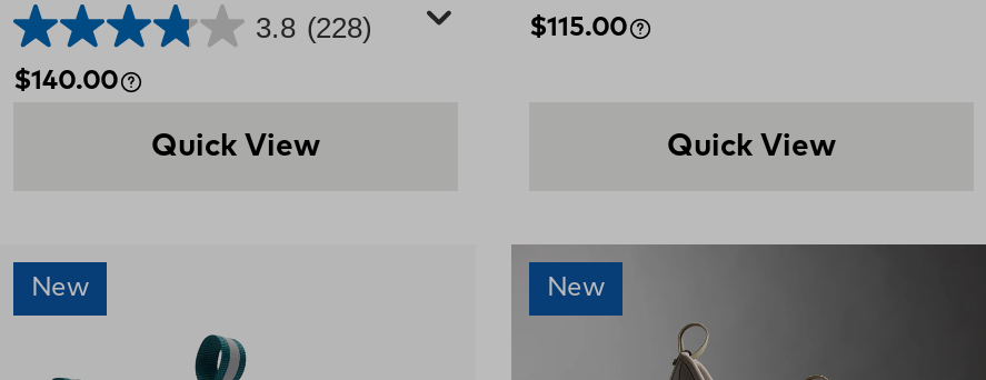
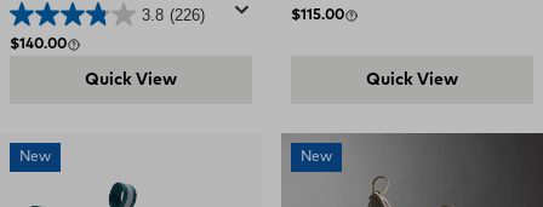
- 3.8 (228)
+ 3.8 (226)
